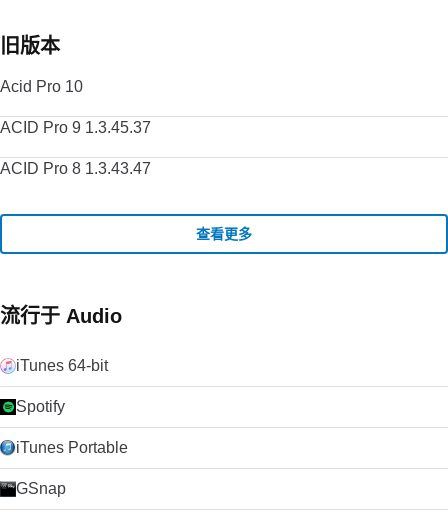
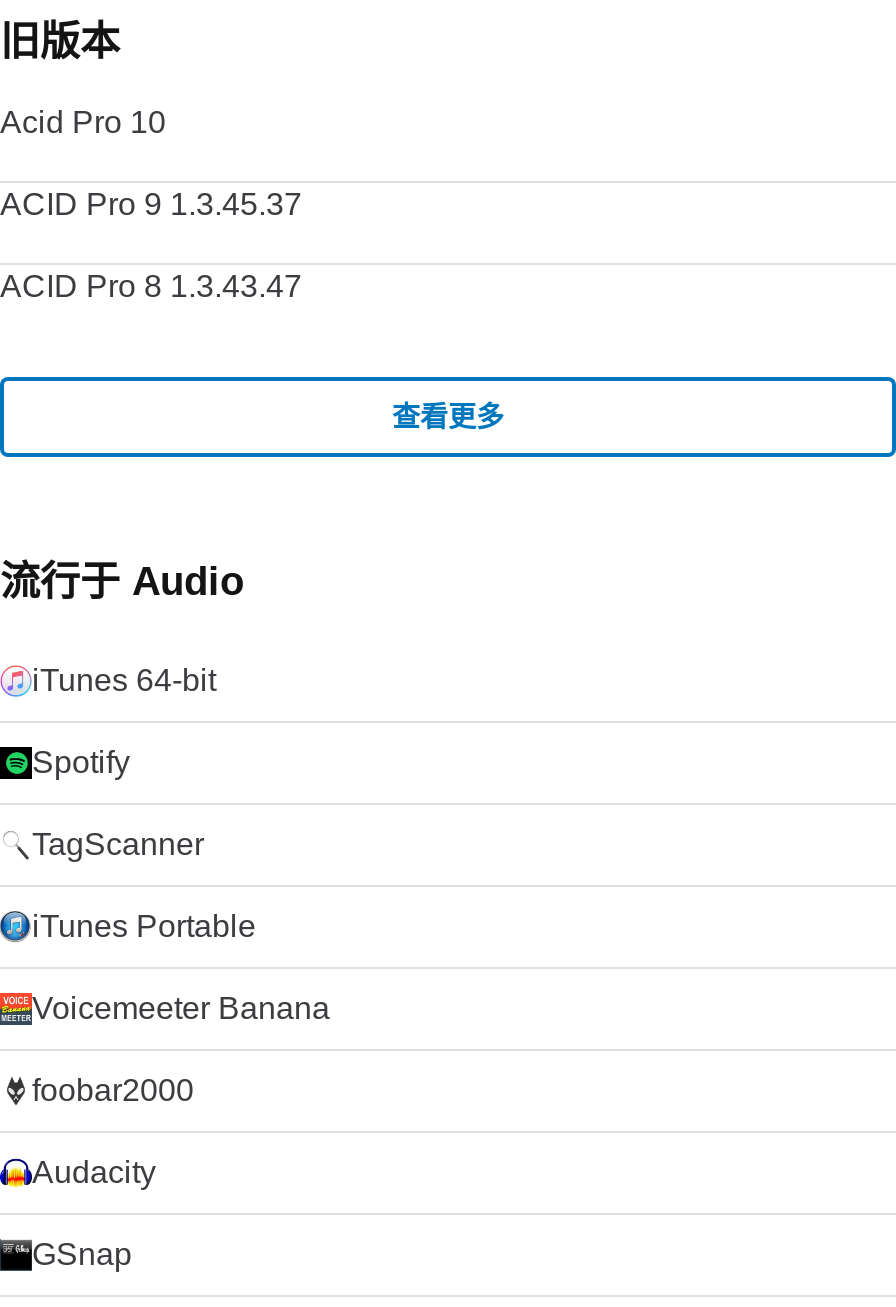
+ TagScanner

+ Voicemeeter Banana
+ foobar2000
+ Audacity
